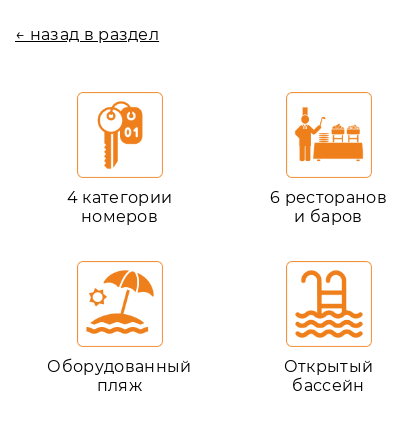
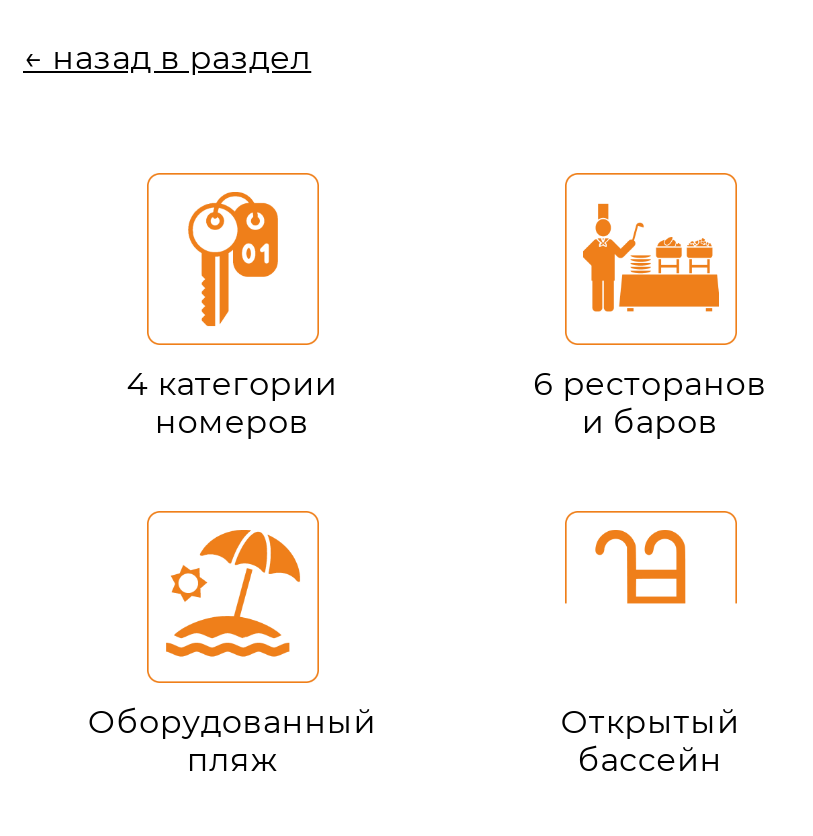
- [image]
